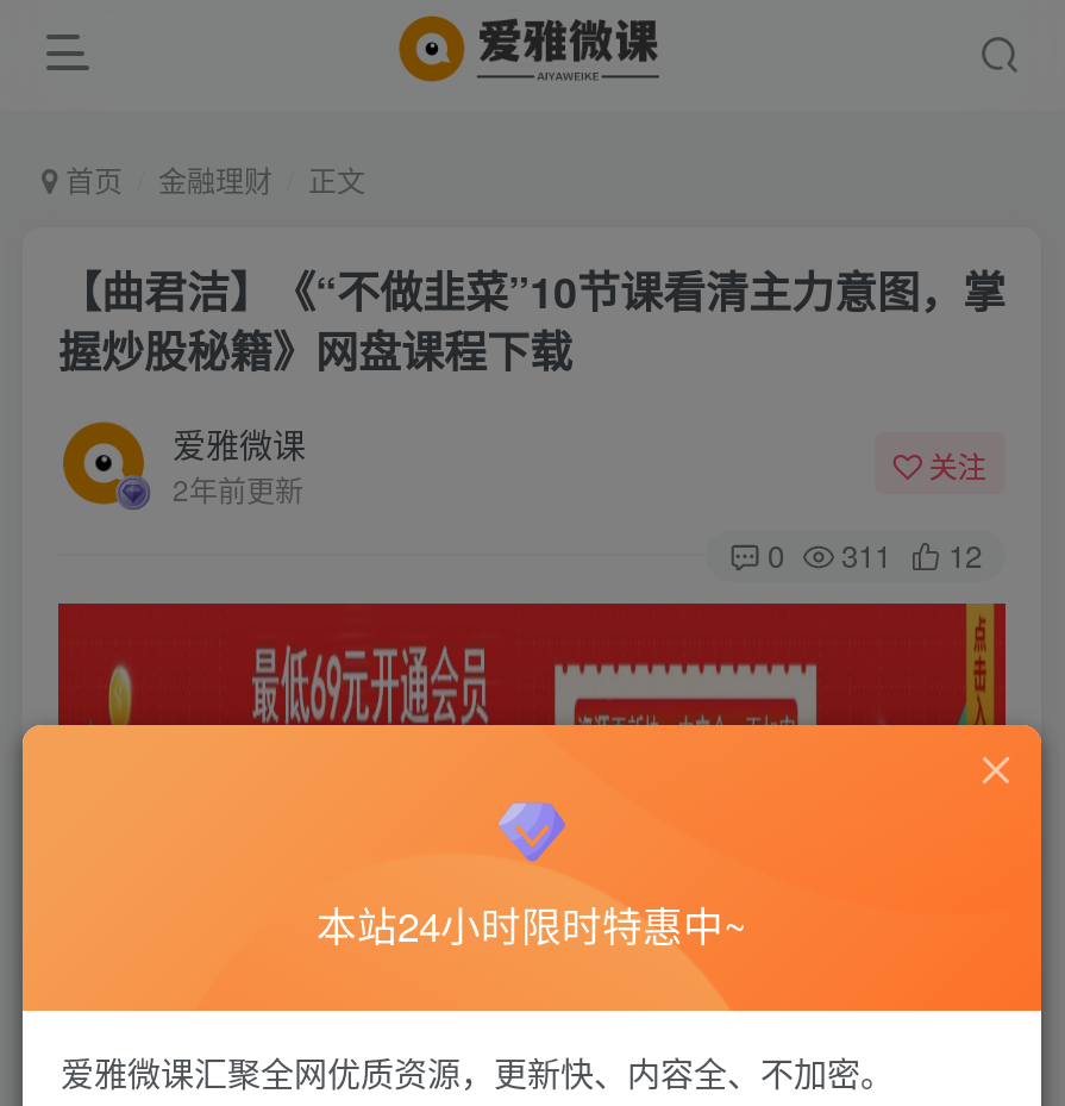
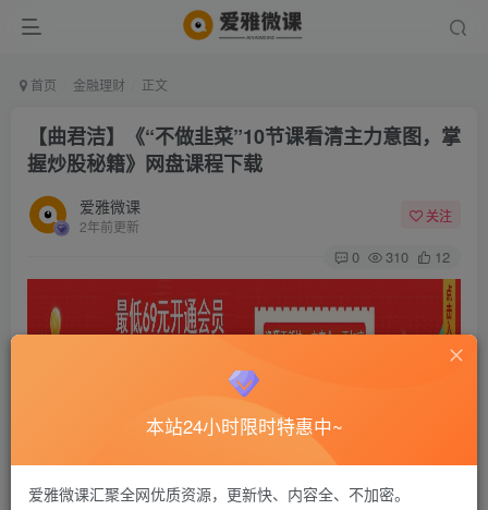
- 0 311 12
+ 0 310 12
